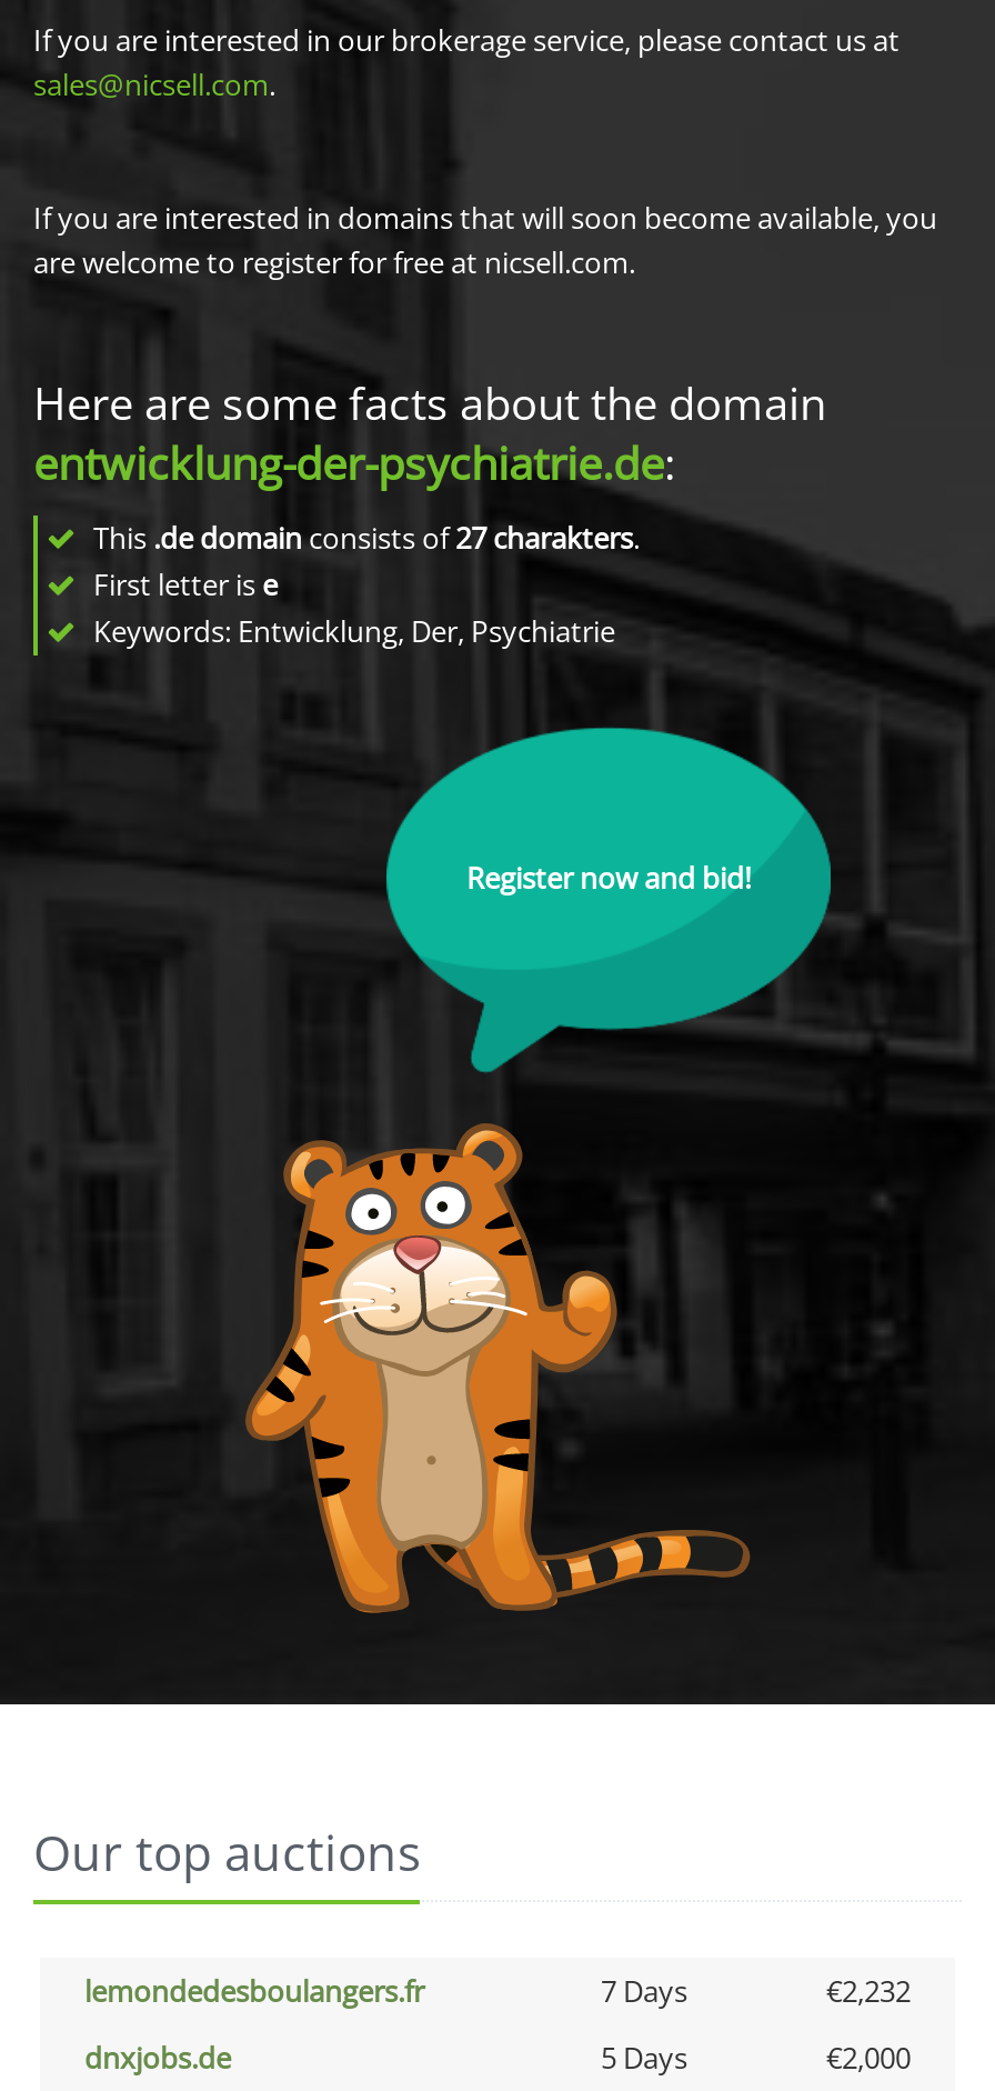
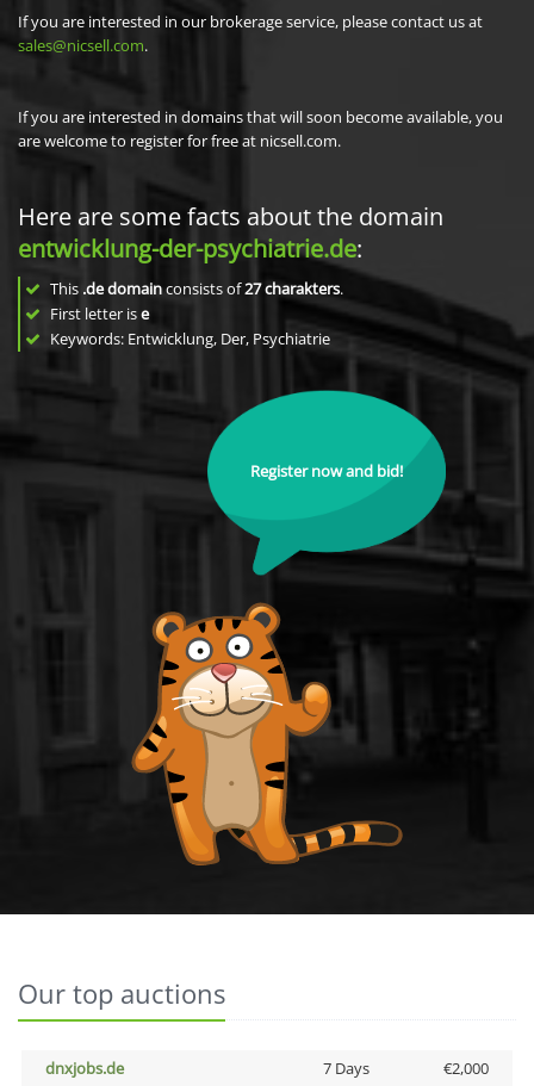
- lemondedesboulangers.fr
- 7 Days
- €2,232

- 5 Days
+ 7 Days
